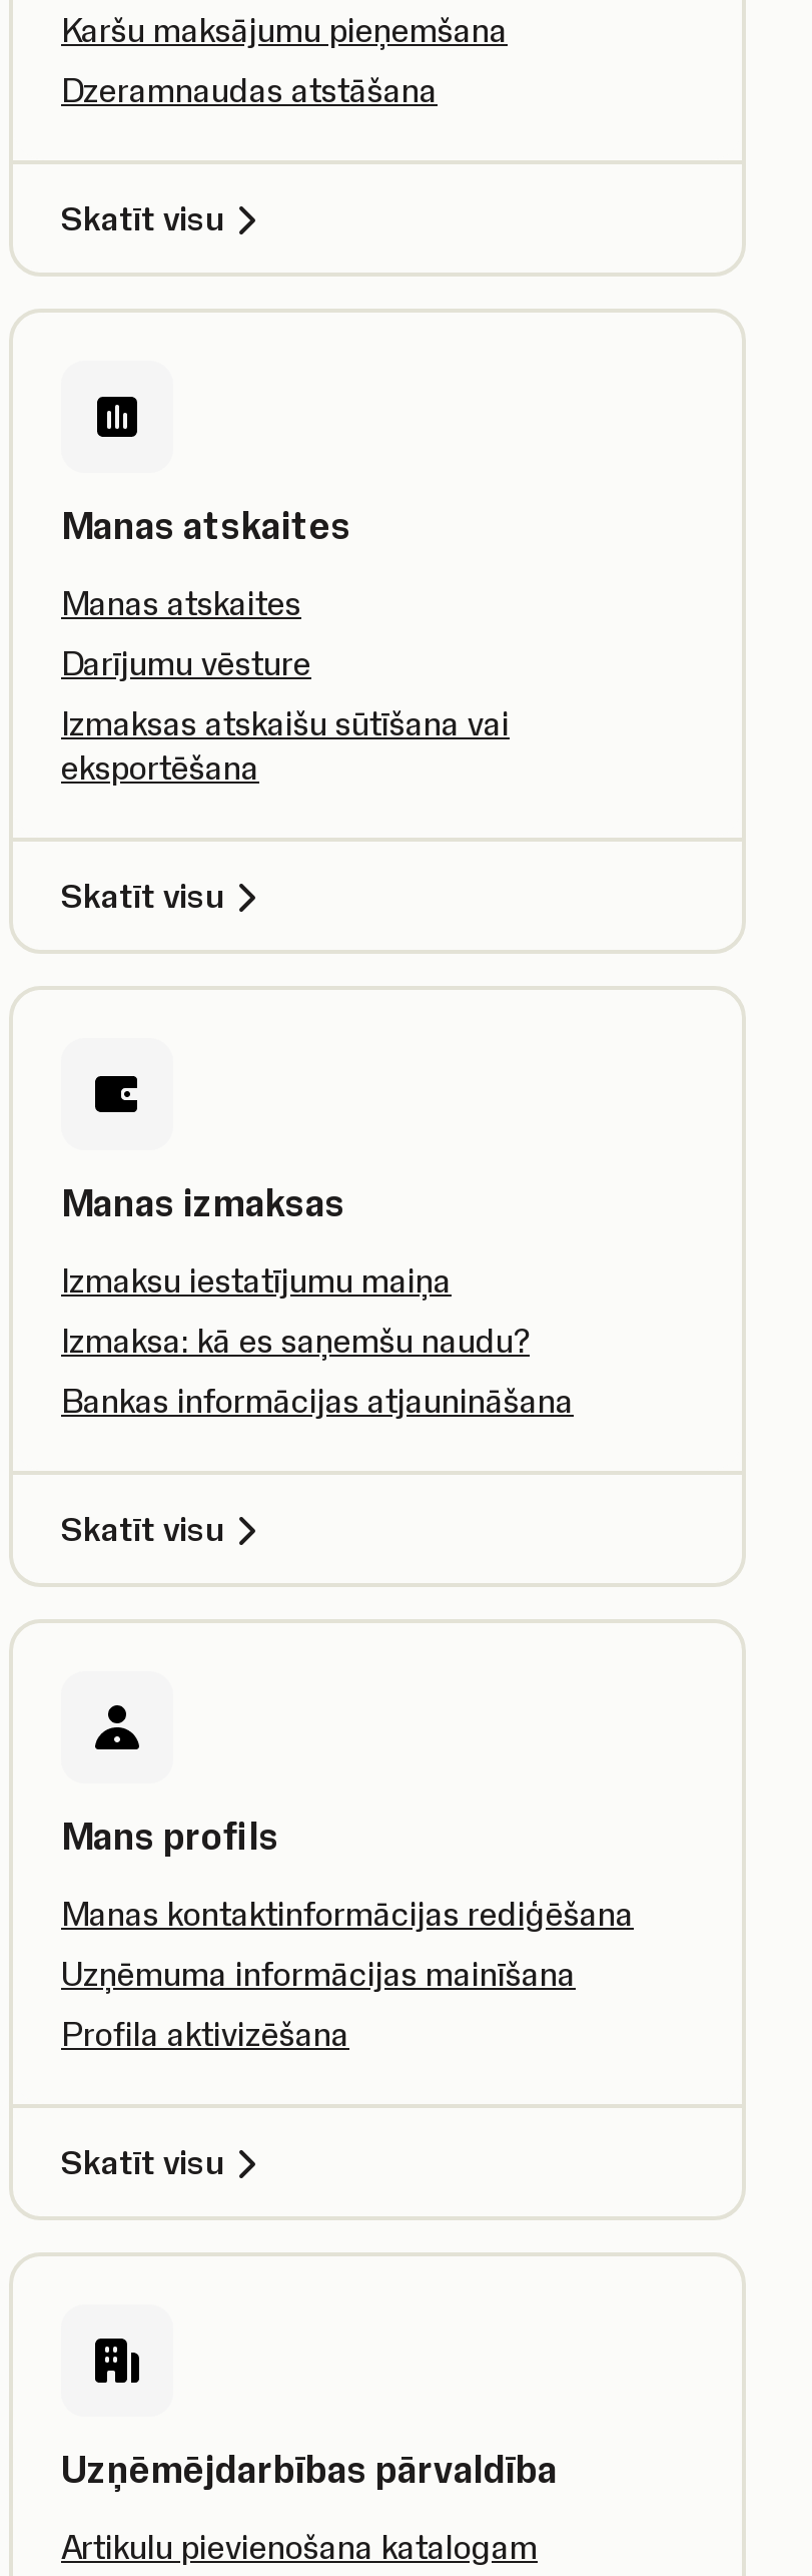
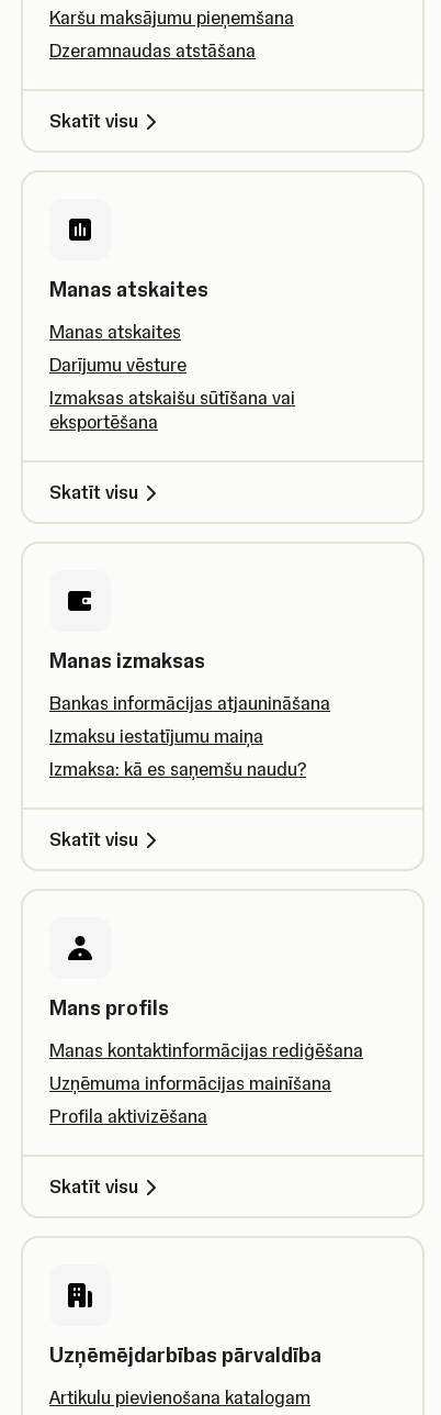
moved down: Izmaksu iestatījumu maiņa | Izmaksa: kā es saņemšu naudu?

moved up: Bankas informācijas atjaunināšana
